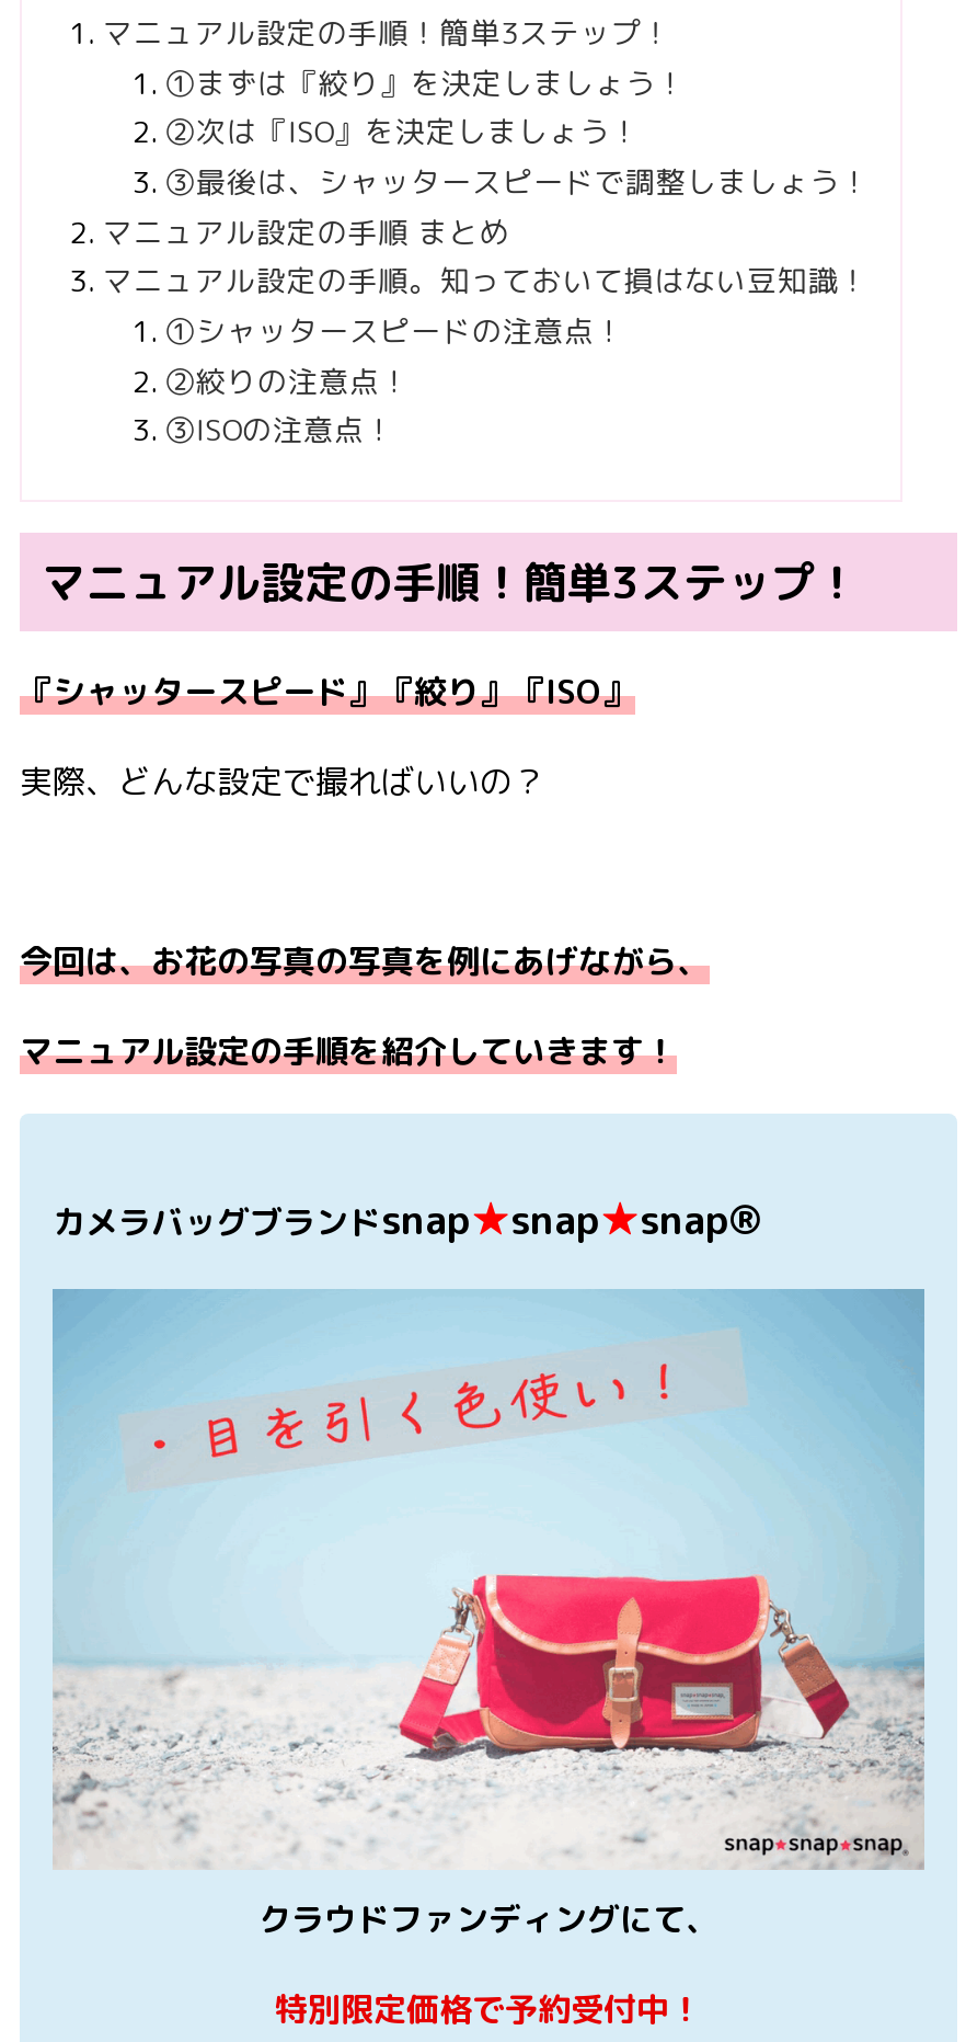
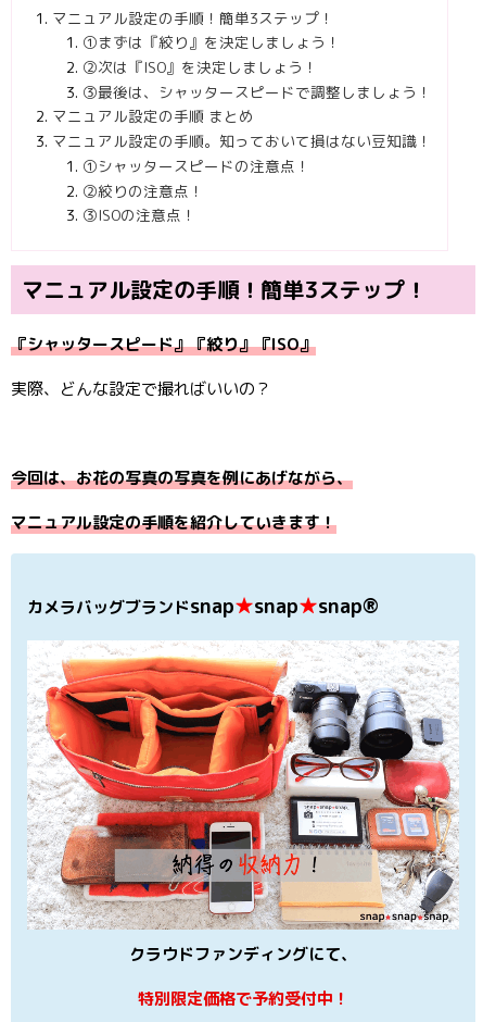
- [image]
+ [image]
